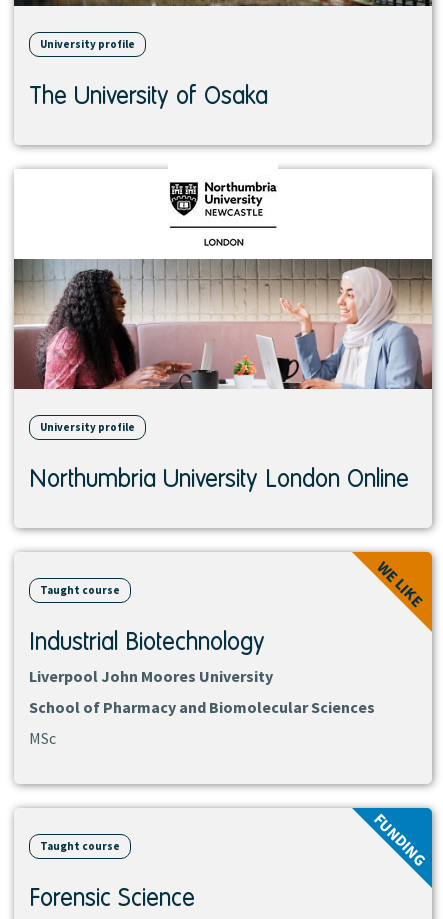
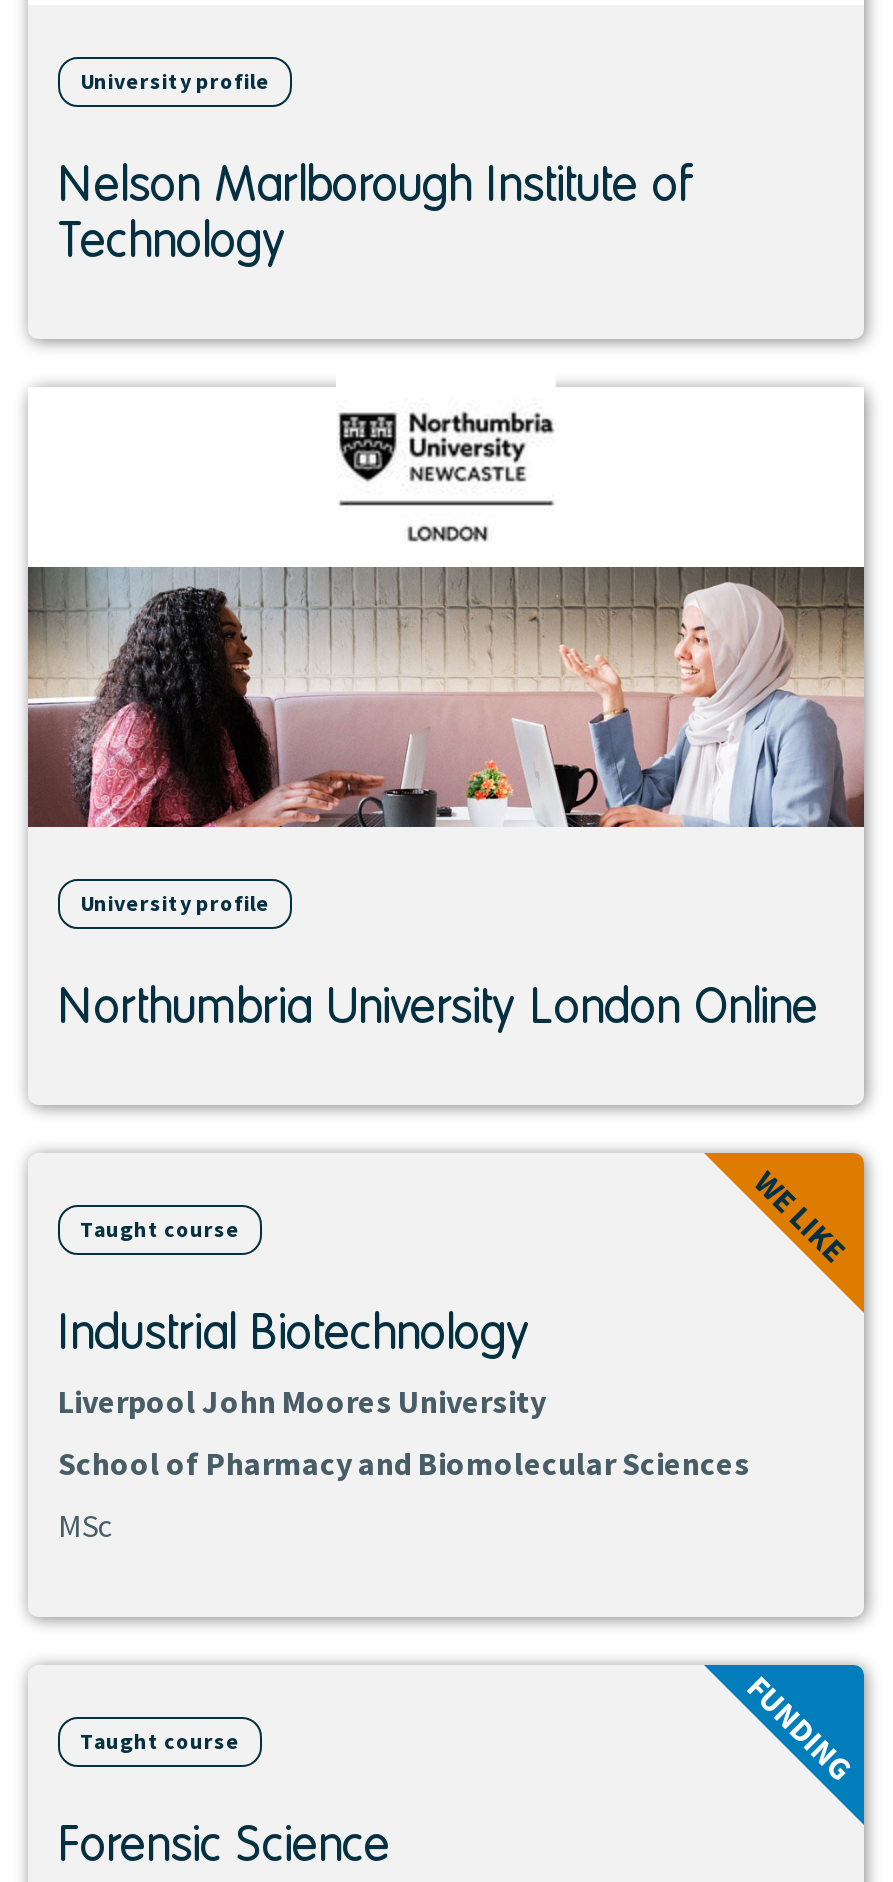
- The University of Osaka
+ Nelson Marlborough Institute of
+ Technology
